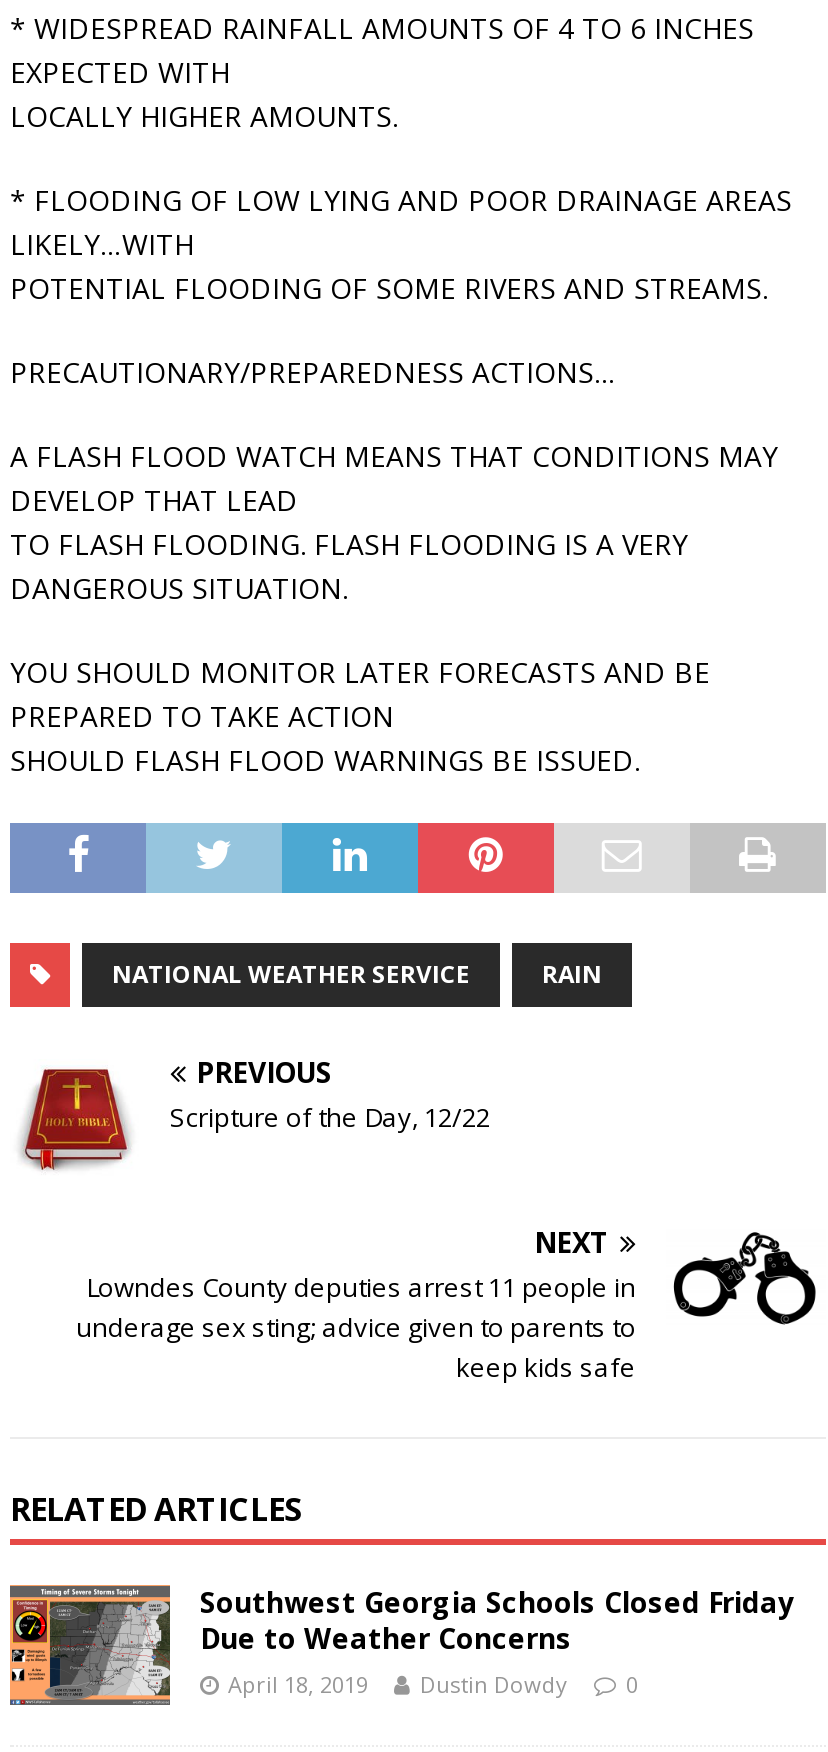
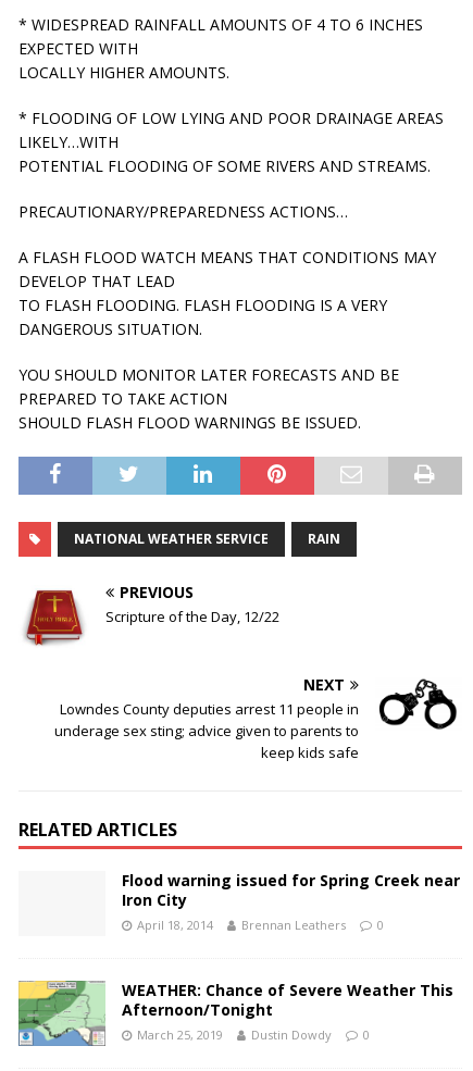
- [image]
- Southwest Georgia Schools Closed Friday
- Due to Weather Concerns
- April 18, 2019
+ [image]
+ Flood warning issued for Spring Creek near
+ Iron City
+ April 18, 2014
+ Brennan Leathers
+ 0
+ WEATHER: Chance of Severe Weather This
+ Afternoon/Tonight
+ March 25, 2019
